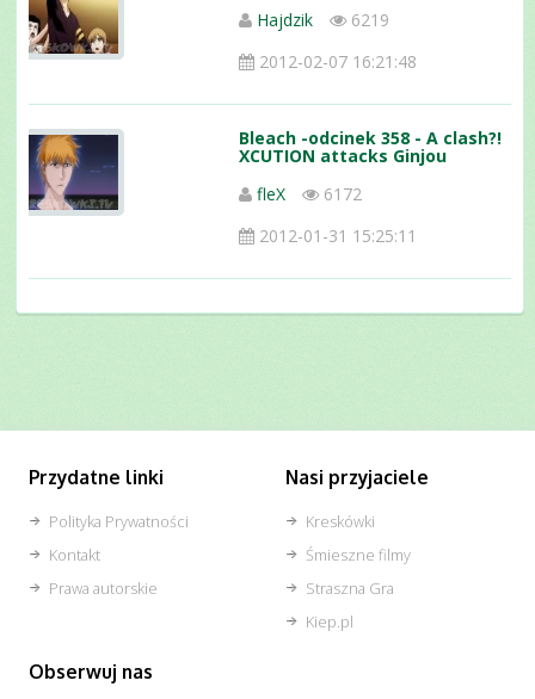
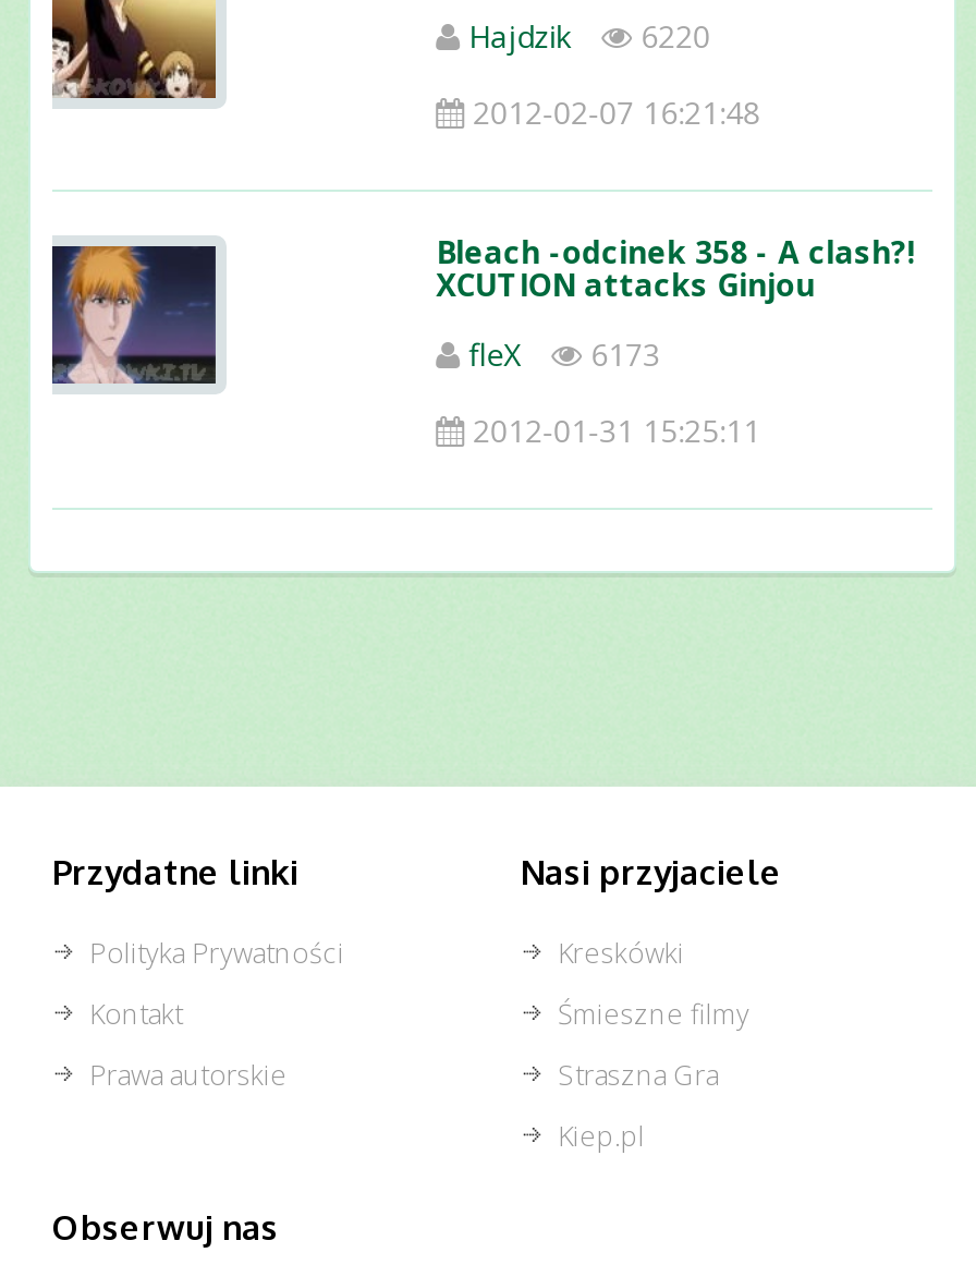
- Hajdzik 6219
+ Hajdzik 6220

- fleX 6172
+ fleX 6173
